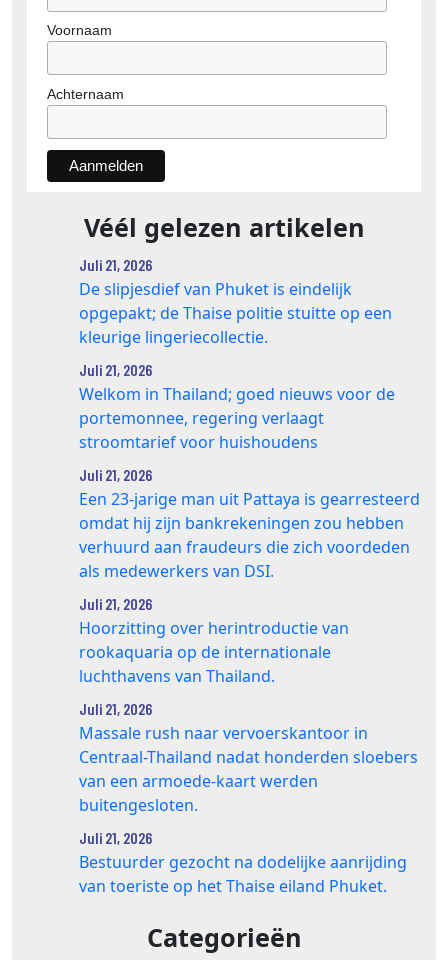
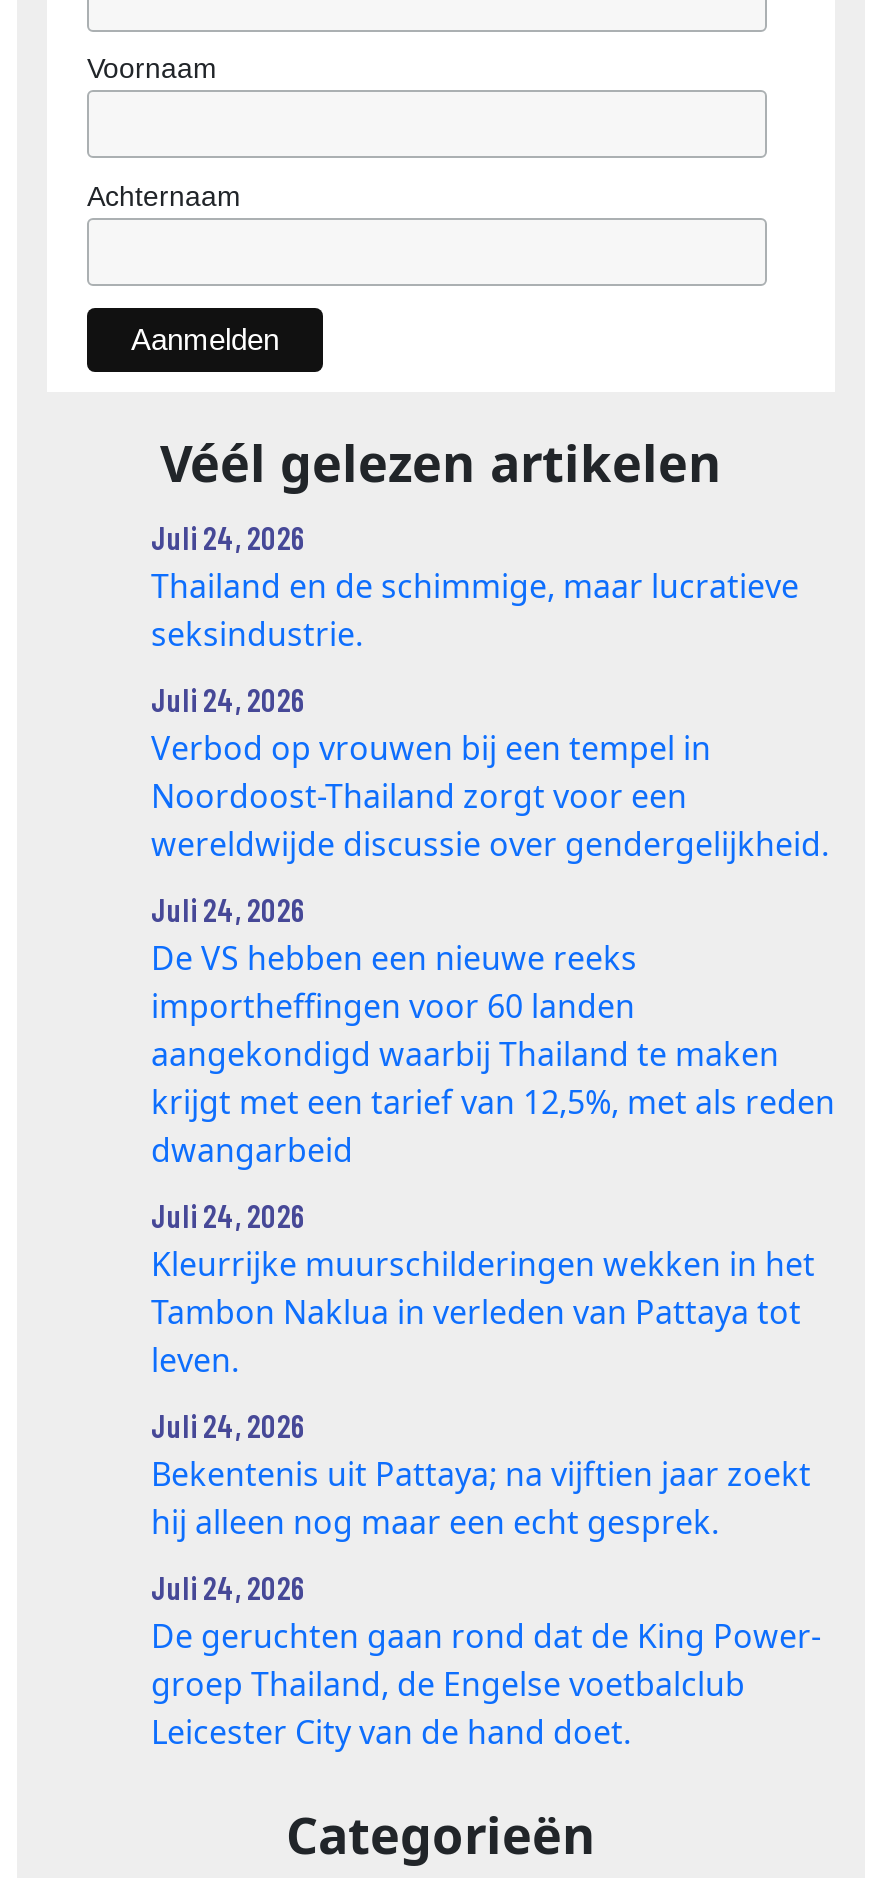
- Juli 21, 2026
- De slipjesdief van Phuket is eindelijk
- opgepakt; de Thaise politie stuitte op een
- kleurige lingeriecollectie.
+ Juli 24, 2026
+ Thailand en de schimmige, maar lucratieve
+ seksindustrie.

- Juli 21, 2026
- Welkom in Thailand; goed nieuws voor de
- portemonnee, regering verlaagt
- stroomtarief voor huishoudens
+ Juli 24, 2026
+ Verbod op vrouwen bij een tempel in
+ Noordoost-Thailand zorgt voor een
+ wereldwijde discussie over gendergelijkheid.

- Juli 21, 2026
- Een 23-jarige man uit Pattaya is gearresteerd
- omdat hij zijn bankrekeningen zou hebben
- verhuurd aan fraudeurs die zich voordeden
- als medewerkers van DSI.
+ Juli 24, 2026
+ De VS hebben een nieuwe reeks
+ importheffingen voor 60 landen
+ aangekondigd waarbij Thailand te maken
+ krijgt met een tarief van 12,5%, met als reden
+ dwangarbeid

- Juli 21, 2026
- Hoorzitting over herintroductie van
- rookaquaria op de internationale
- luchthavens van Thailand.
+ Juli 24, 2026
+ Kleurrijke muurschilderingen wekken in het
+ Tambon Naklua in verleden van Pattaya tot
+ leven.

- Juli 21, 2026
- Massale rush naar vervoerskantoor in
- Centraal-Thailand nadat honderden sloebers
- van een armoede-kaart werden
- buitengesloten.
+ Juli 24, 2026
+ Bekentenis uit Pattaya; na vijftien jaar zoekt
+ hij alleen nog maar een echt gesprek.

- Juli 21, 2026
- Bestuurder gezocht na dodelijke aanrijding
- van toeriste op het Thaise eiland Phuket.
+ Juli 24, 2026
+ De geruchten gaan rond dat de King Power-
+ groep Thailand, de Engelse voetbalclub
+ Leicester City van de hand doet.
